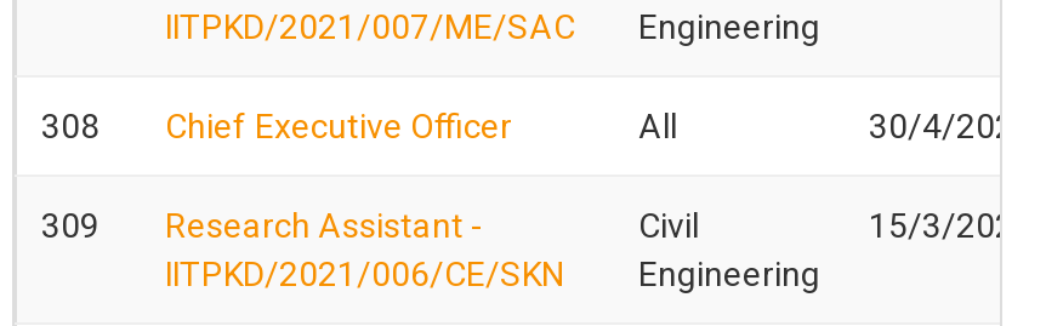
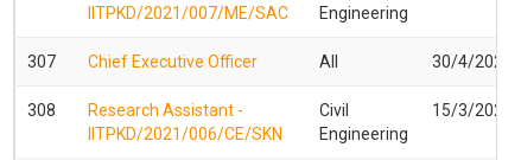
- 308 Chief Executive Officer
+ 307 Chief Executive Officer

- 309 Research Assistant -
+ 308 Research Assistant -
